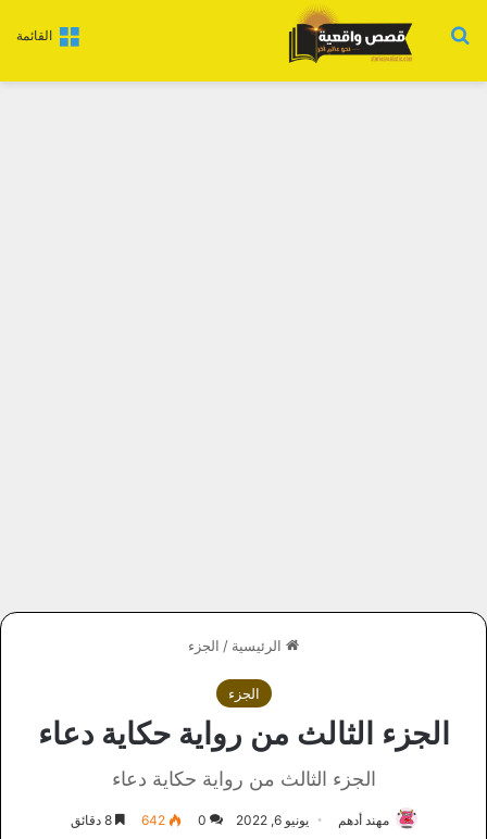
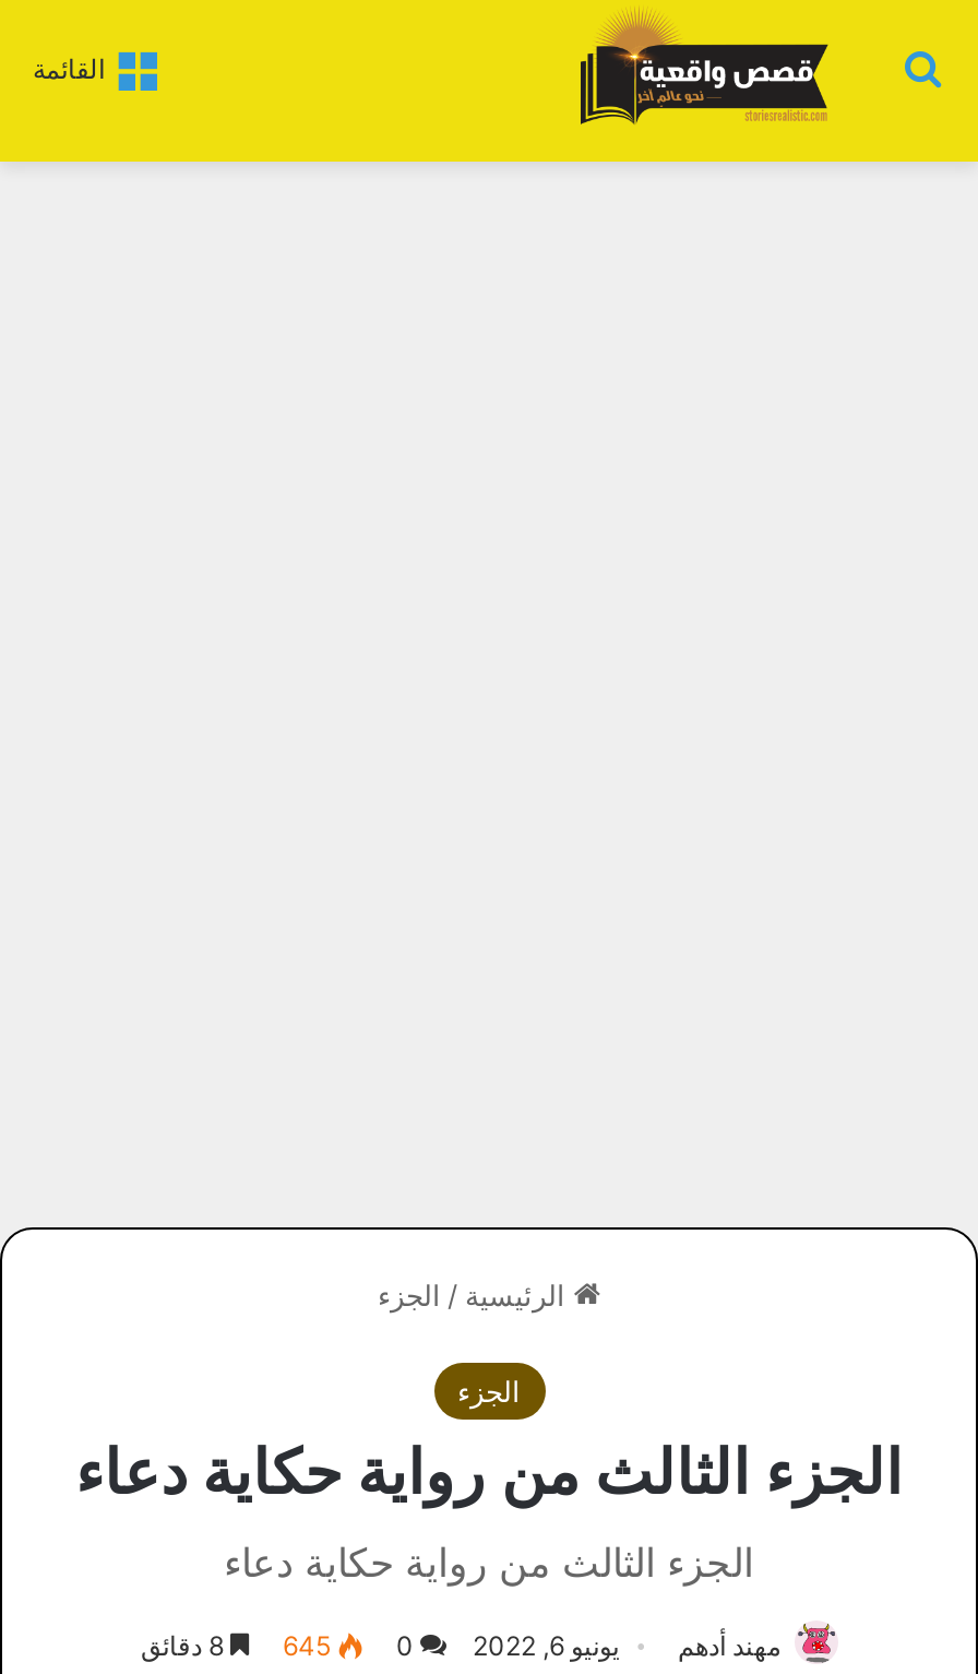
- 642
+ 645
